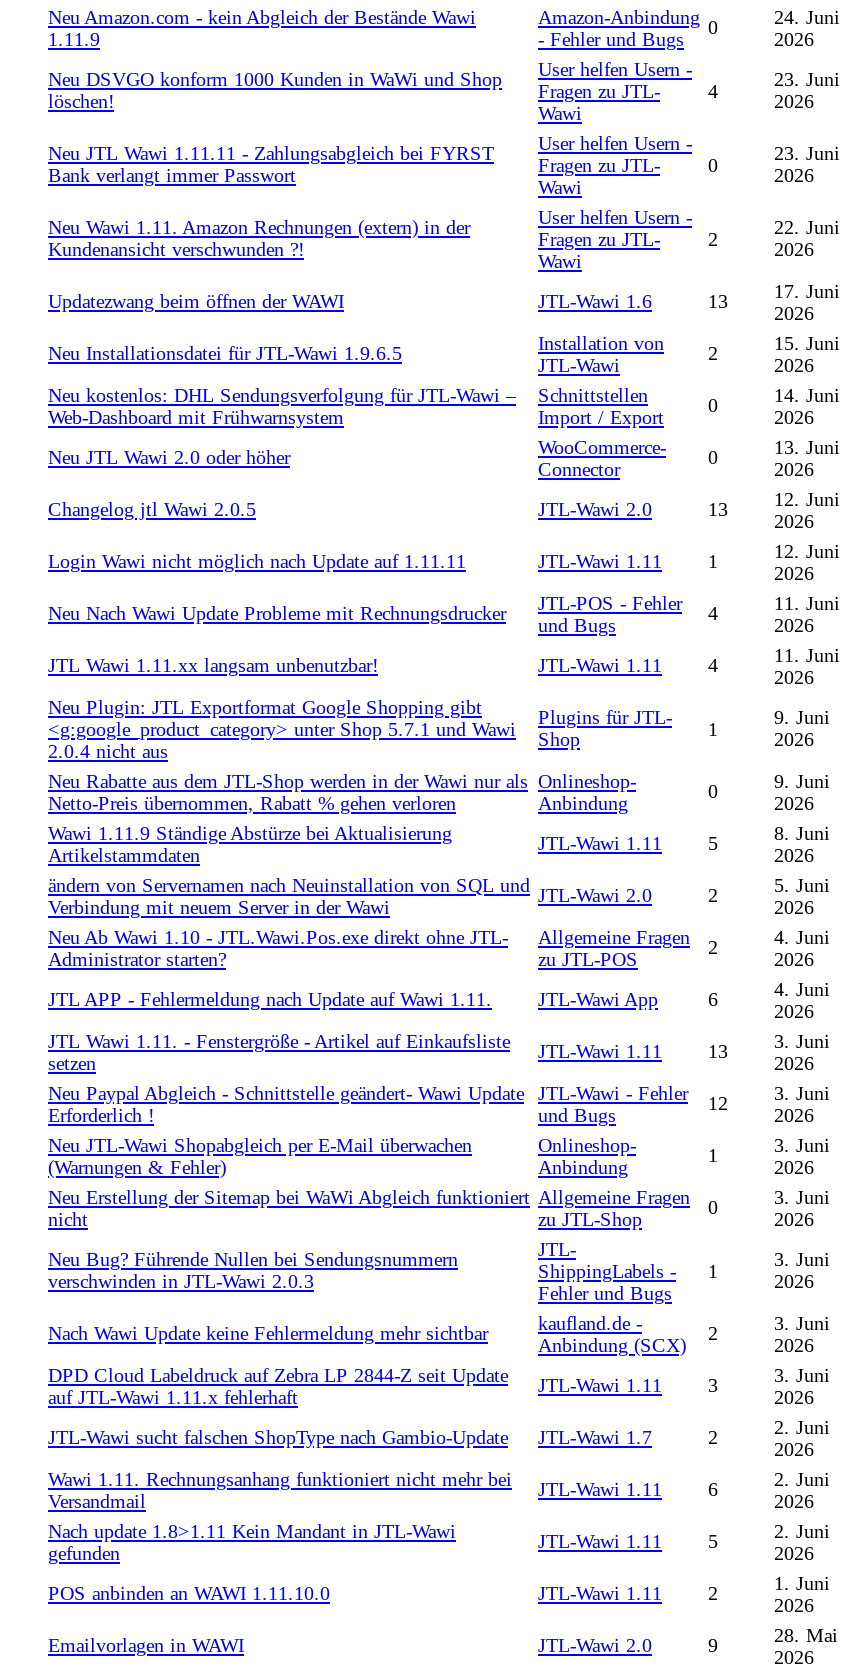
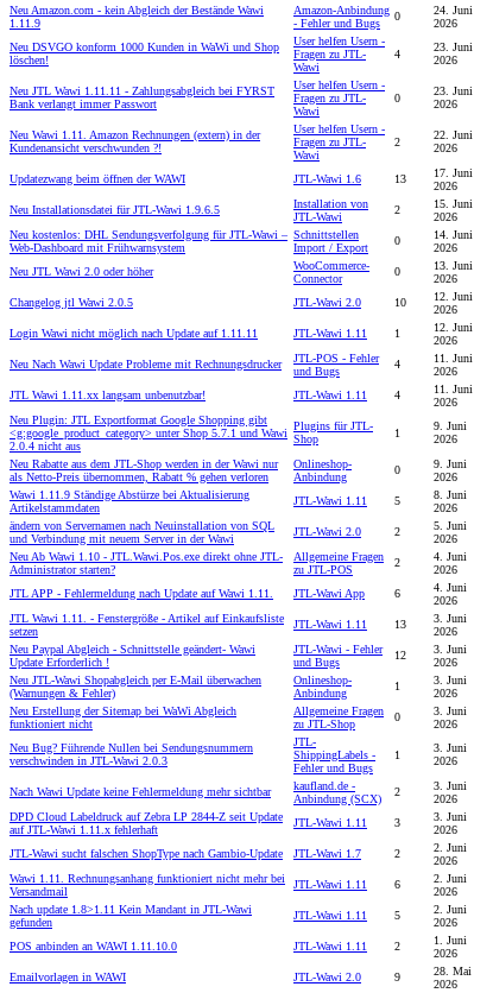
- 13
+ 10
